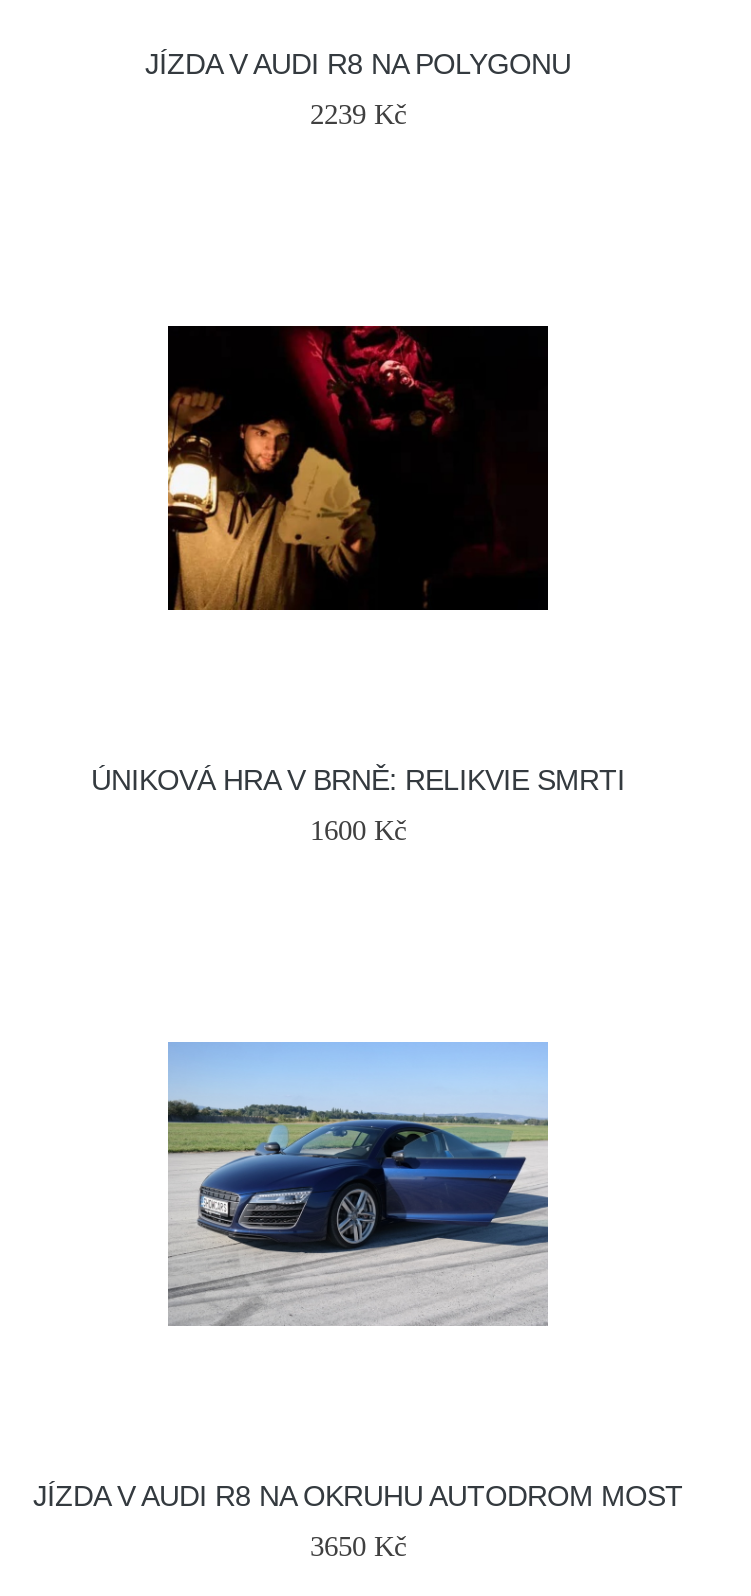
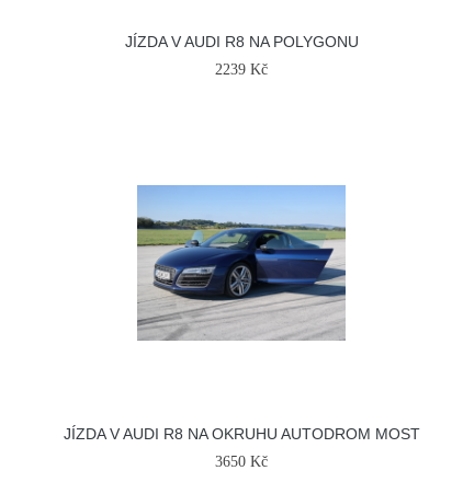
- [image]

- ÚNIKOVÁ HRA V BRNĚ: RELIKVIE SMRTI
- 1600 Kč
